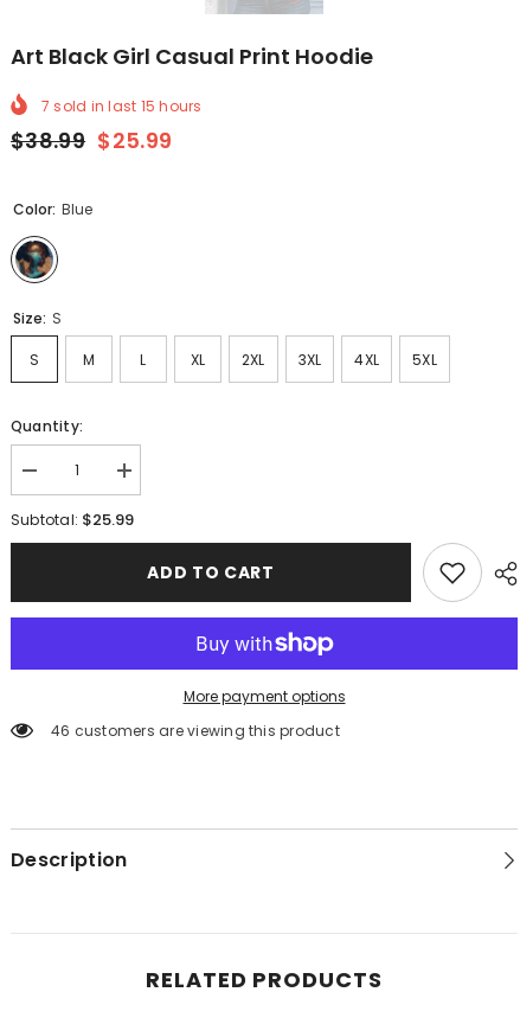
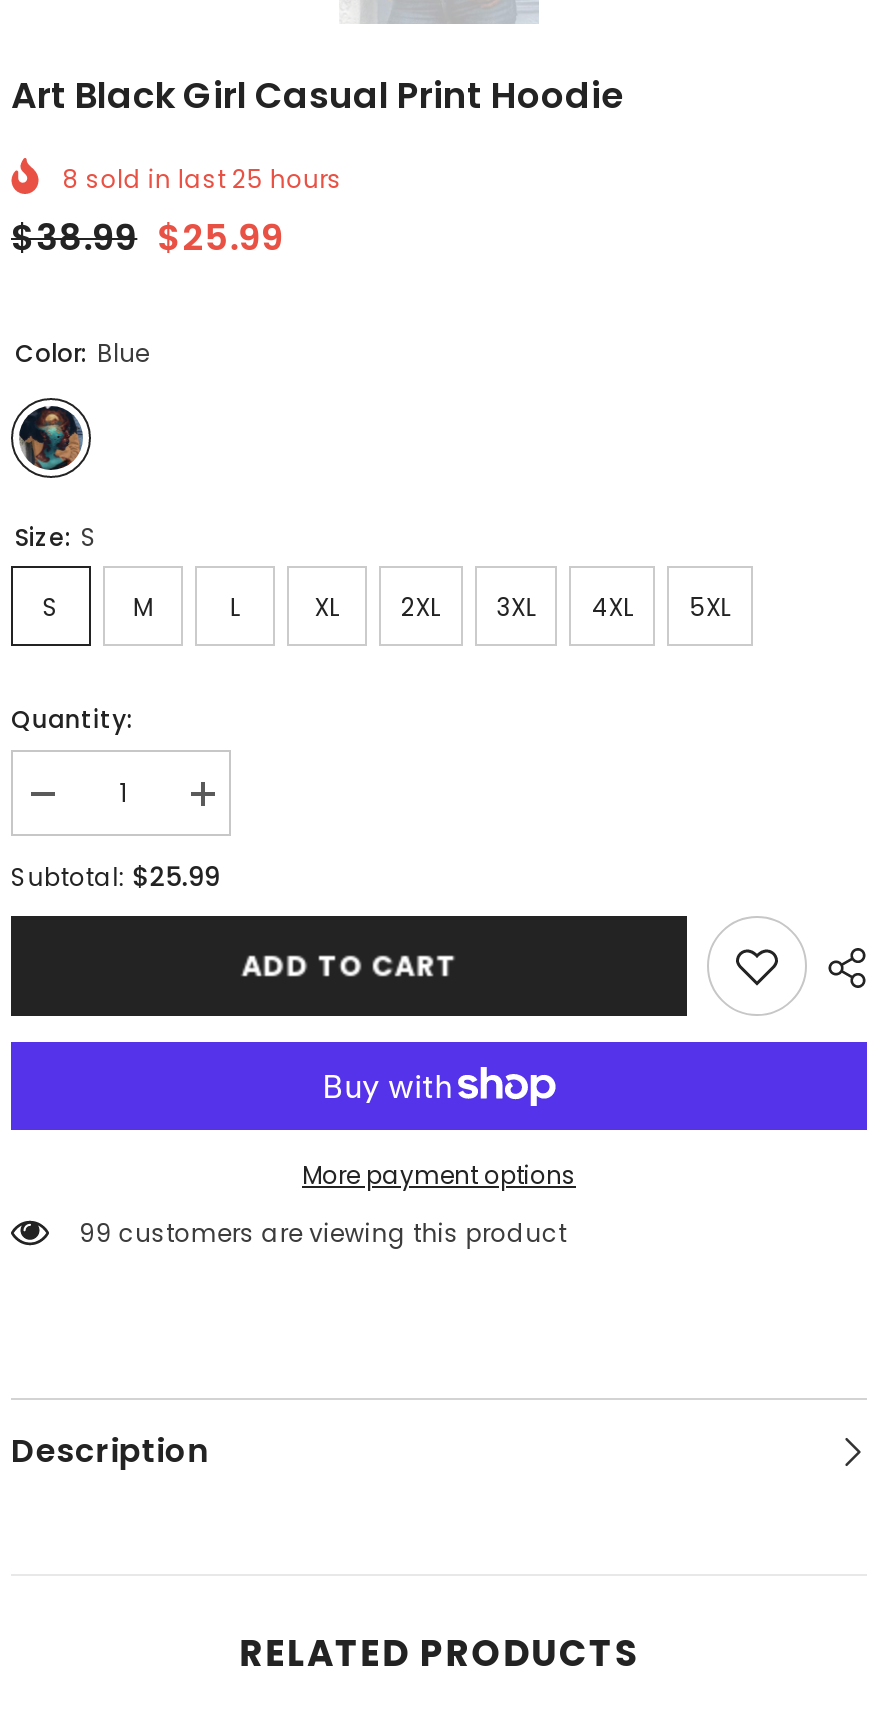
- 7 sold in last 15 hours
+ 8 sold in last 25 hours

- 46 customers are viewing this product
+ 99 customers are viewing this product
